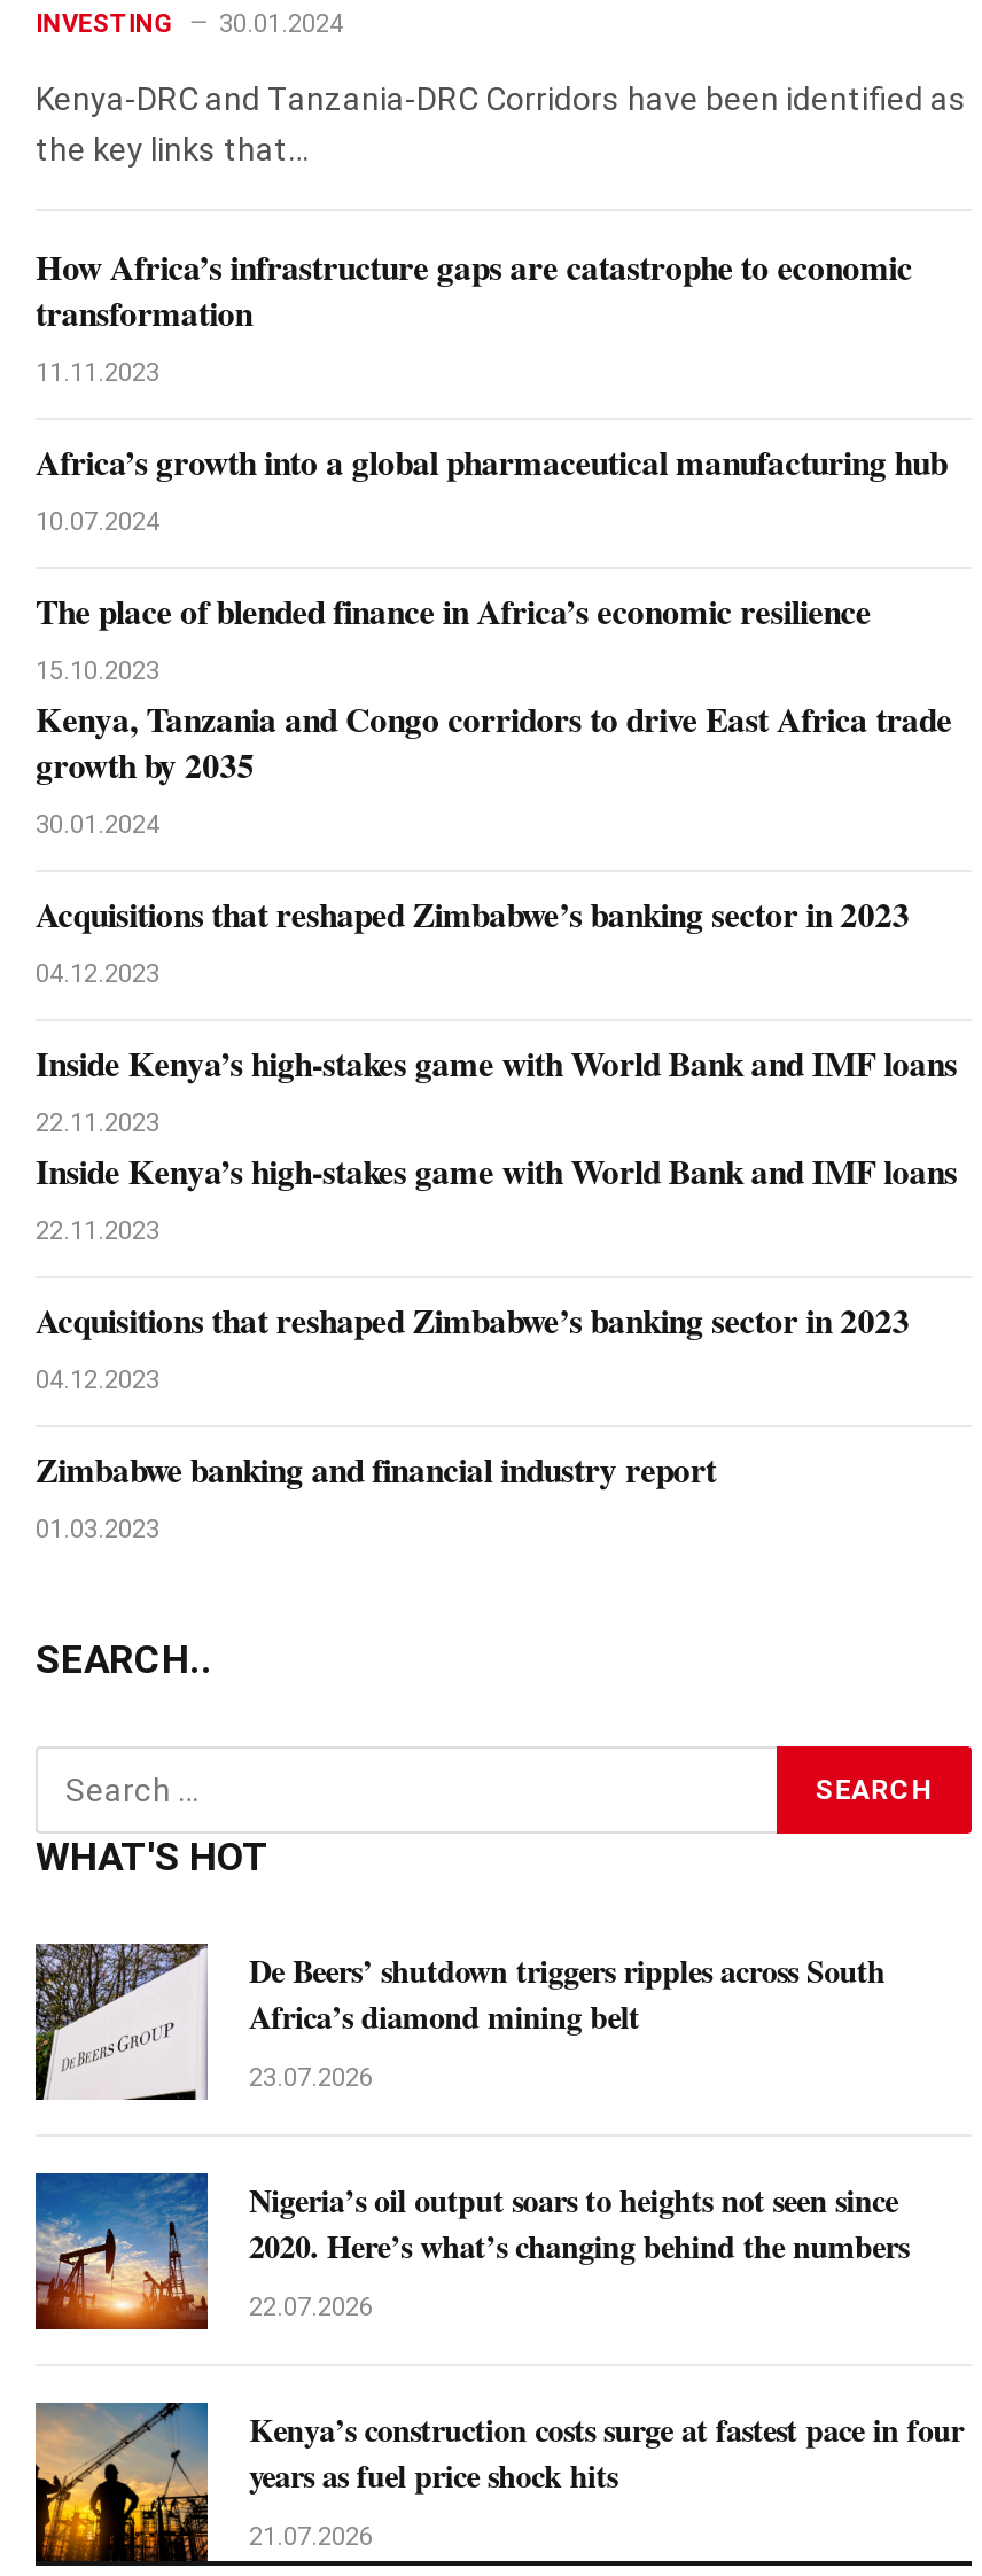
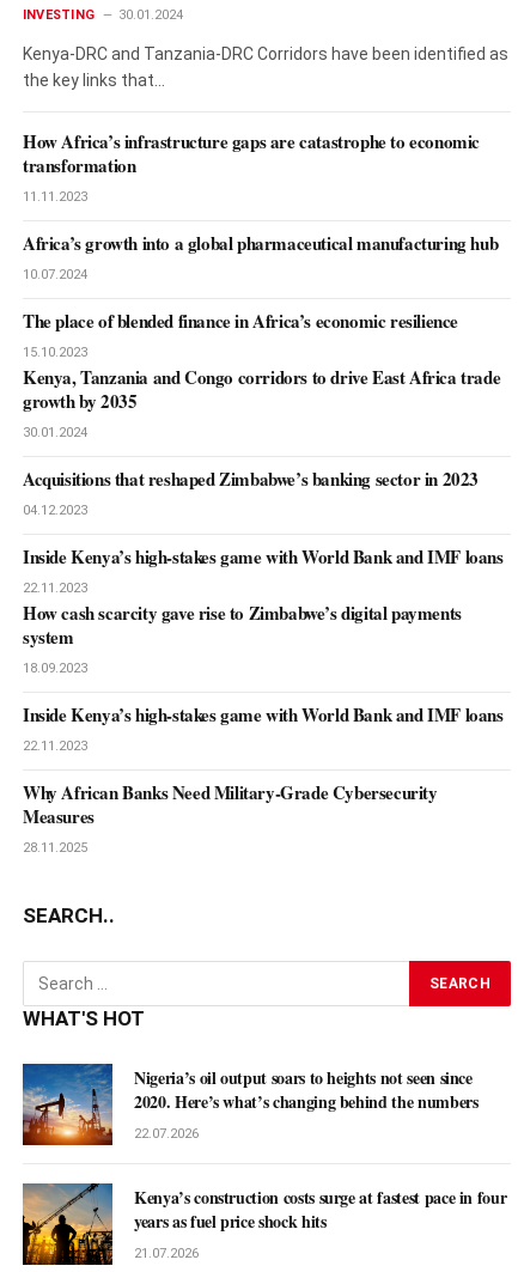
+ How cash scarcity gave rise to Zimbabwe’s digital payments
+ system
+ 18.09.2023

moved down: Inside Kenya’s high-stakes game with World Bank and IMF loans | 22.11.2023

- Acquisitions that reshaped Zimbabwe’s banking sector in 2023
- 04.12.2023
- Zimbabwe banking and financial industry report
- 01.03.2023
+ Why African Banks Need Military-Grade Cybersecurity
+ Measures
+ 28.11.2025

moved down: SEARCH.. | WHAT'S HOT

- [image]
- De Beers’ shutdown triggers ripples across South
- Africa’s diamond mining belt
- 23.07.2026
